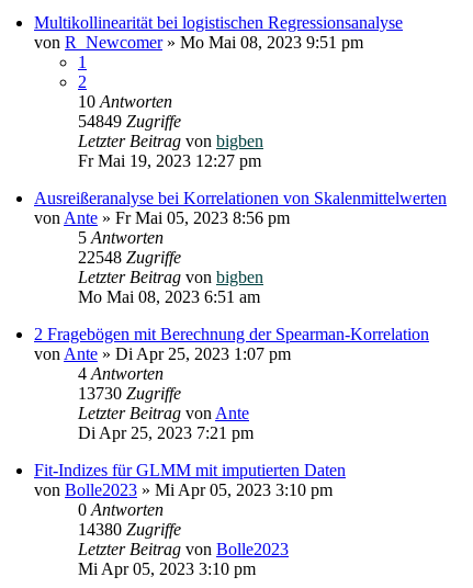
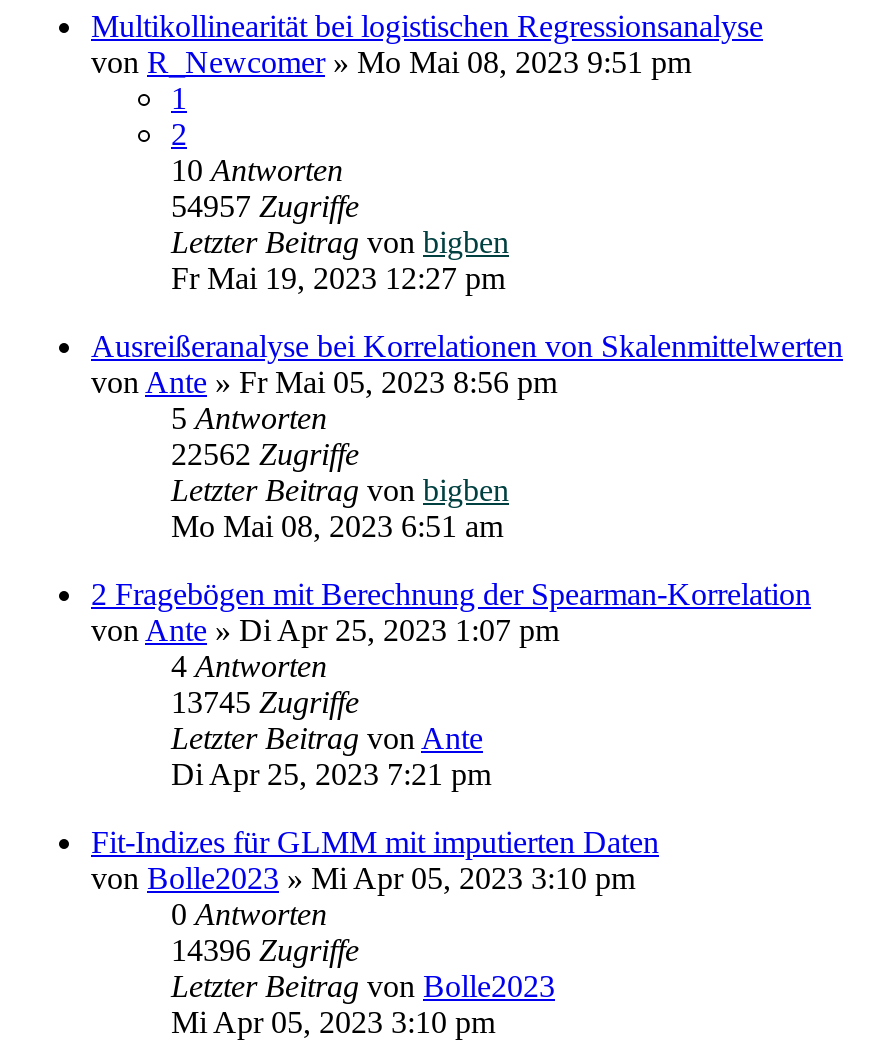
- 54849 Zugriffe
+ 54957 Zugriffe

- 22548 Zugriffe
+ 22562 Zugriffe

- 13730 Zugriffe
+ 13745 Zugriffe

- 14380 Zugriffe
+ 14396 Zugriffe
